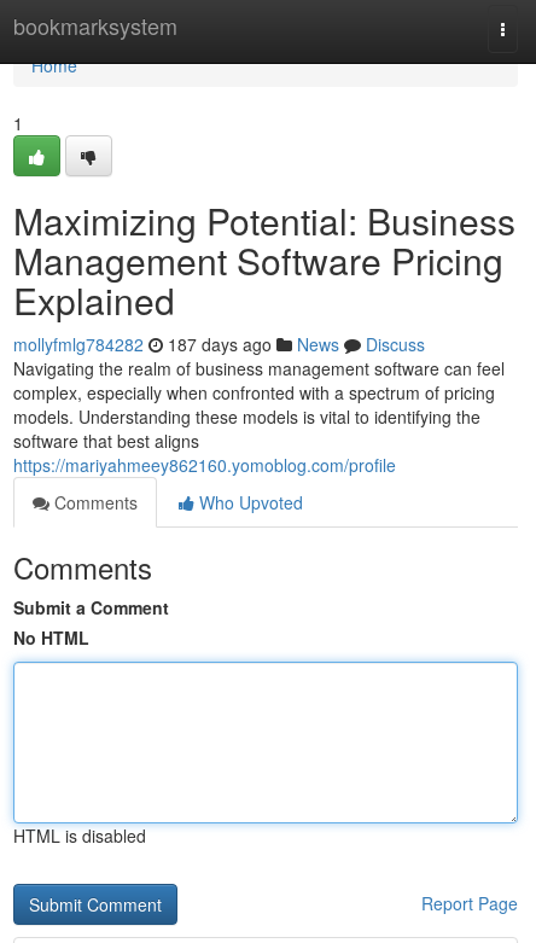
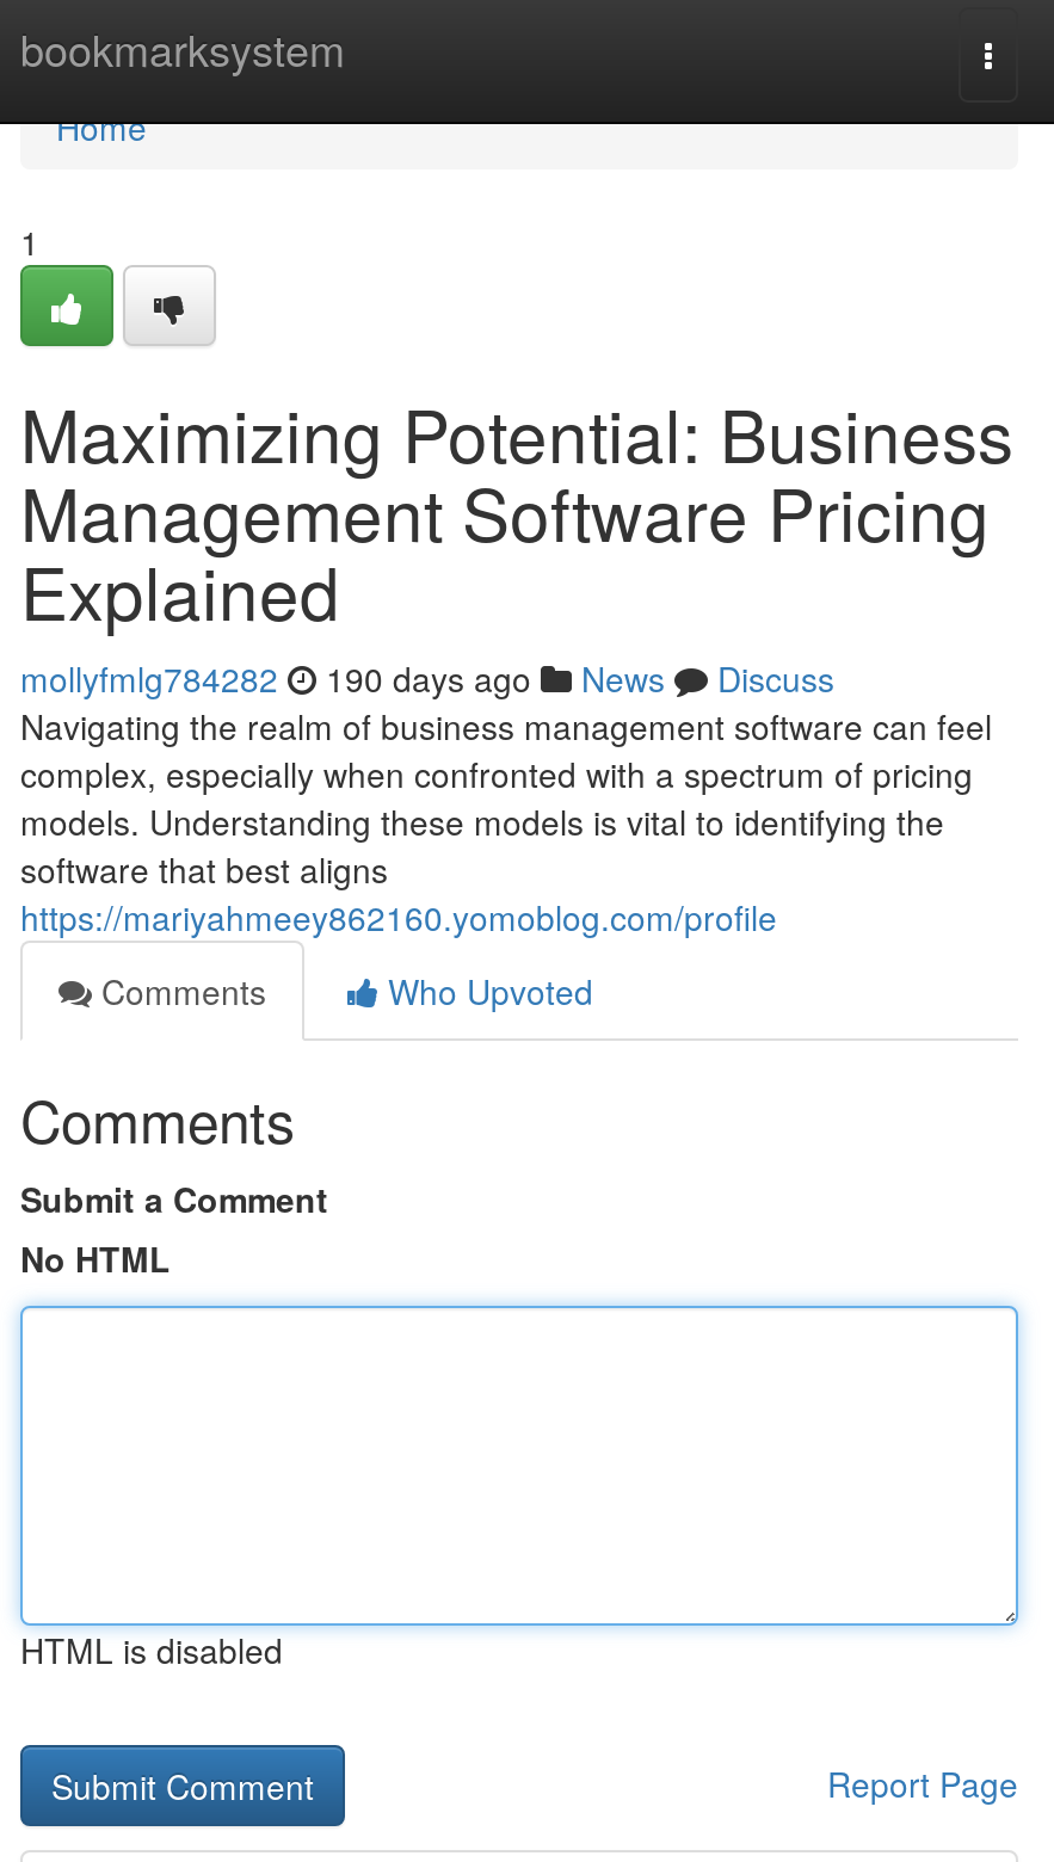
- mollyfmlg784282 187 days ago News Discuss
+ mollyfmlg784282 190 days ago News Discuss
